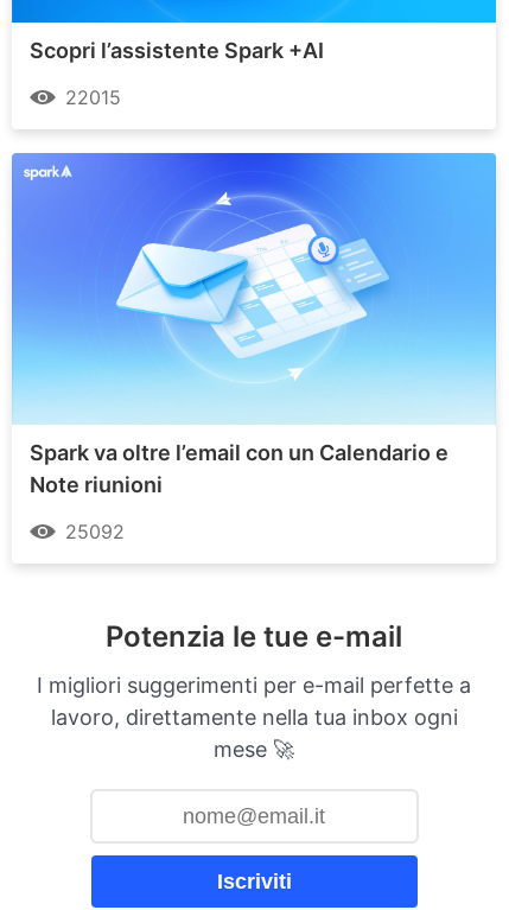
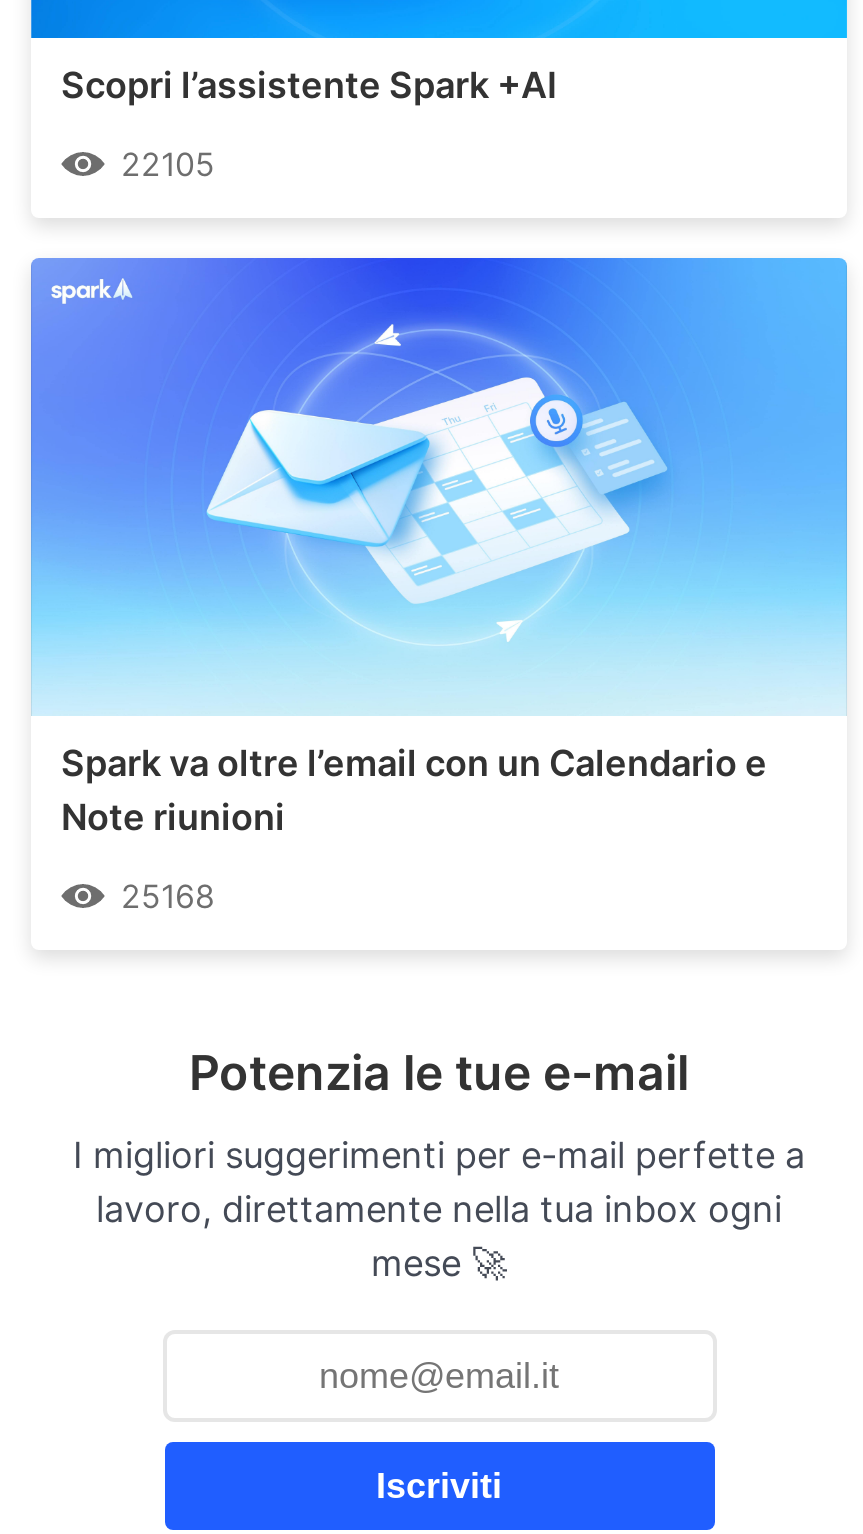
- 22015
+ 22105

- 25092
+ 25168
